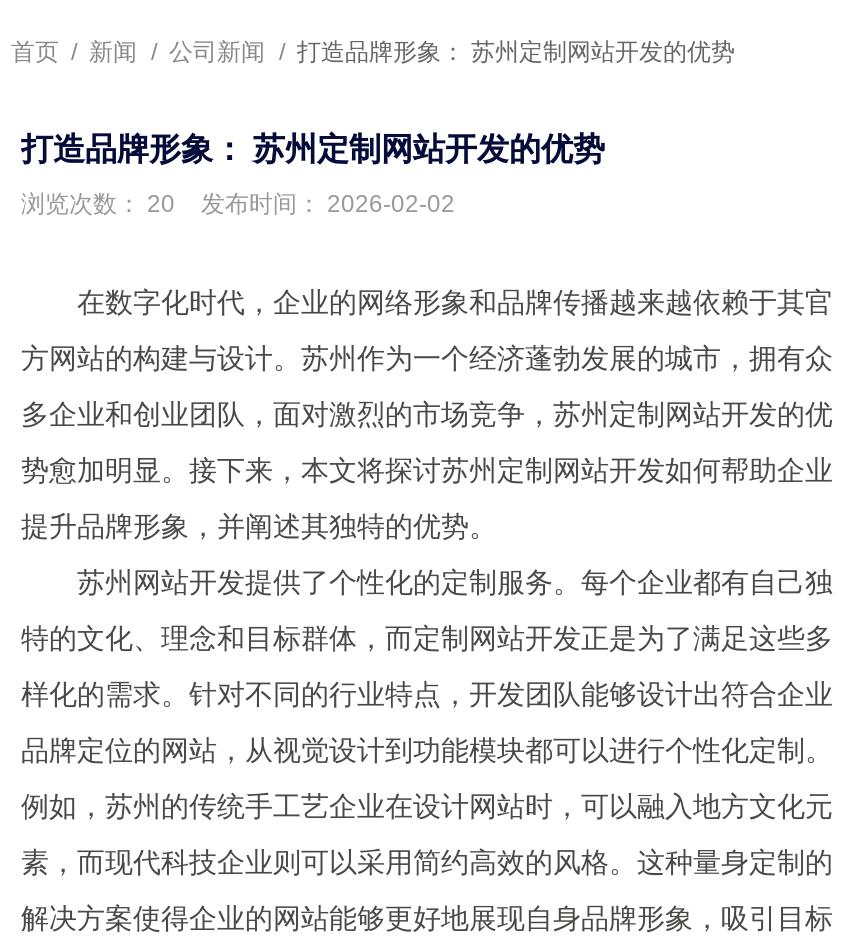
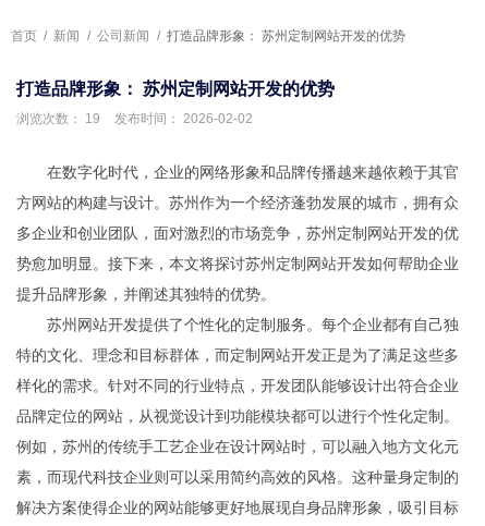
- 浏览次数：20 发布时间： 2026-02-02
+ 浏览次数：19 发布时间： 2026-02-02
